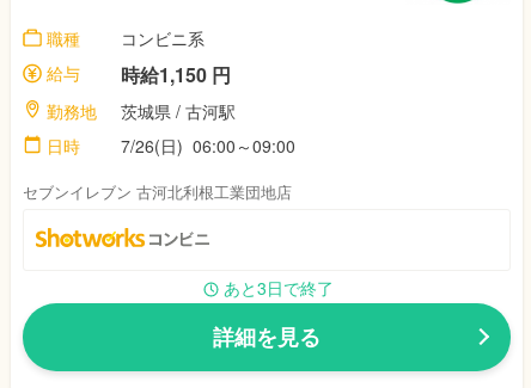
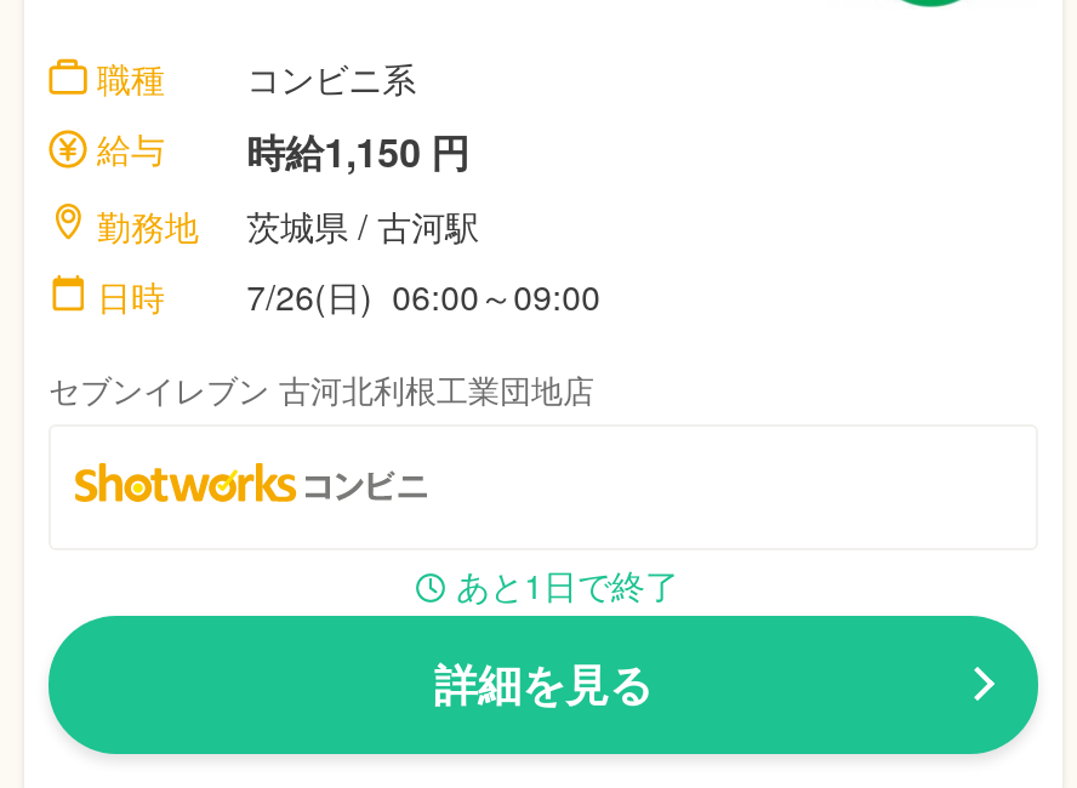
- あと3日で終了
+ あと1日で終了
